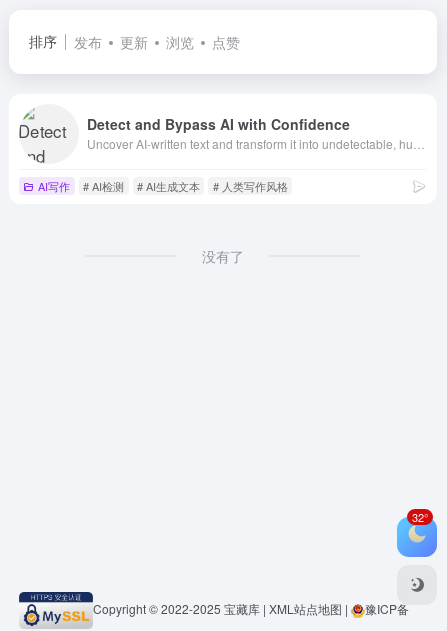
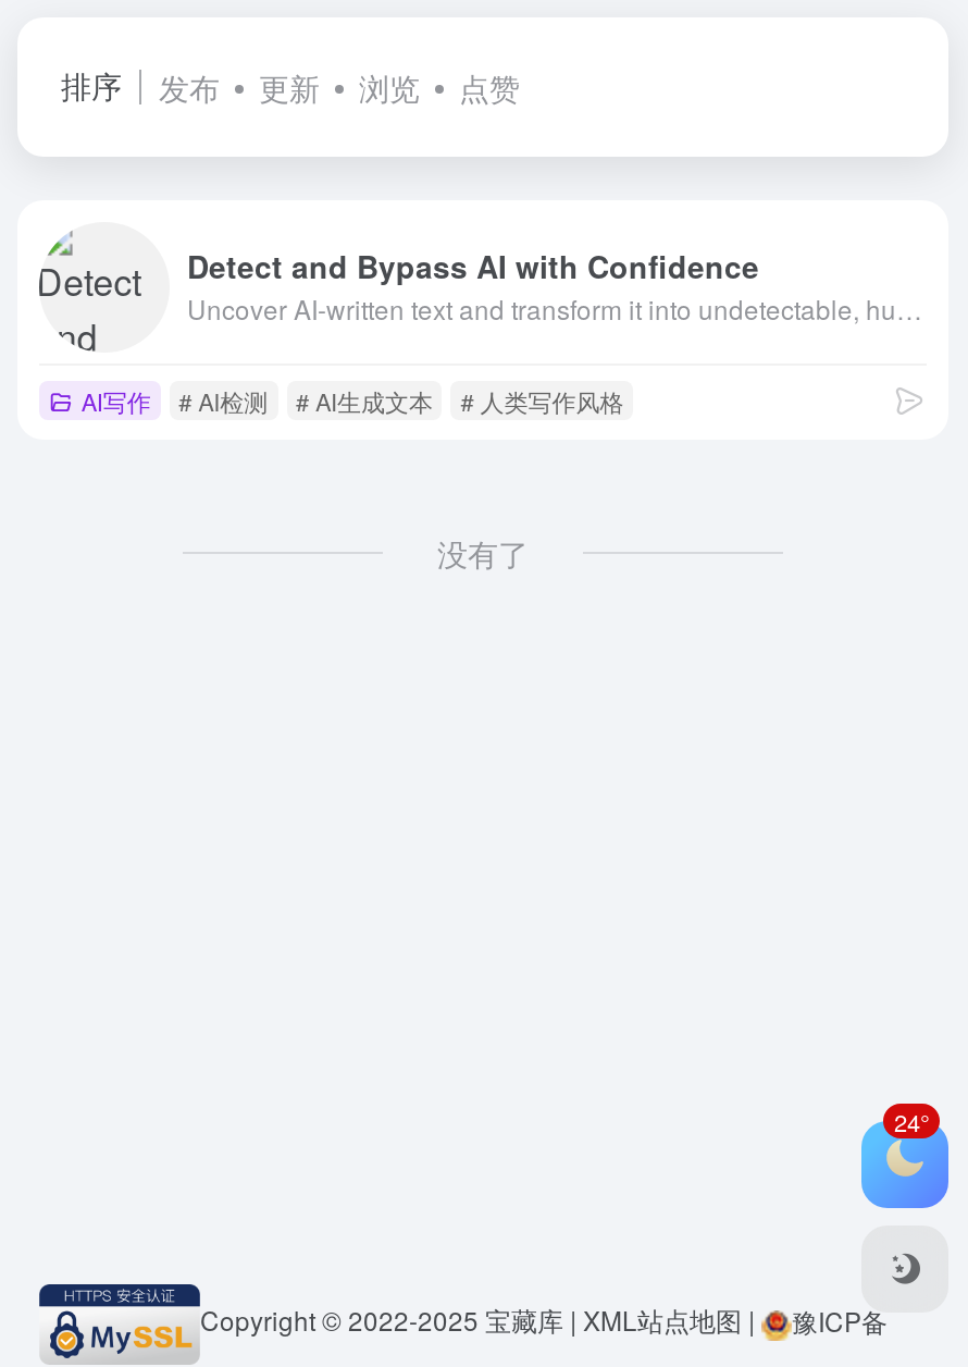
- 32°
+ 24°
